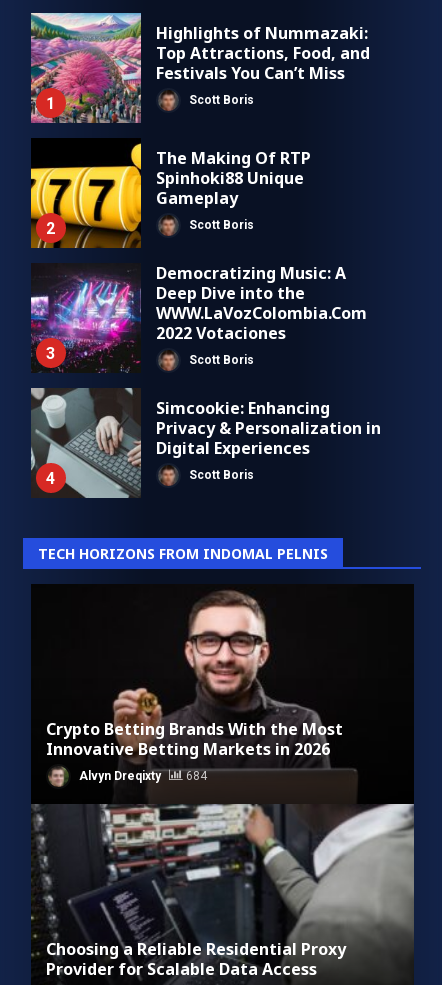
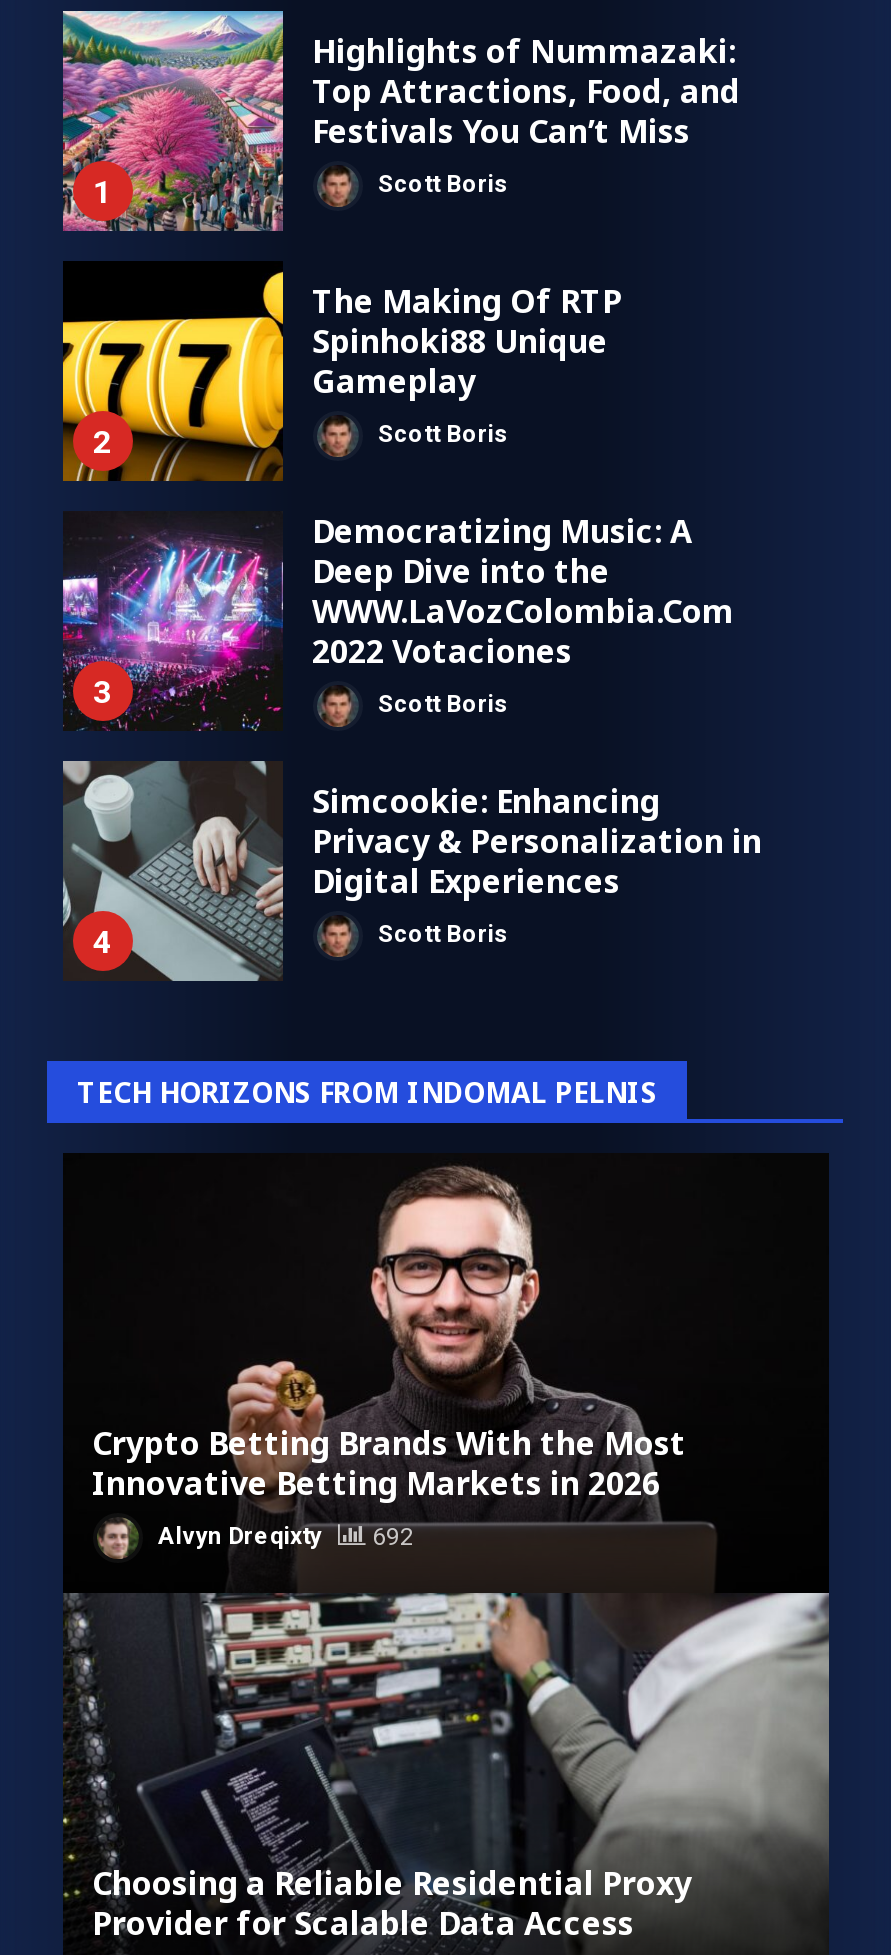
- Alvyn Dreqixty 684
+ Alvyn Dreqixty 692
